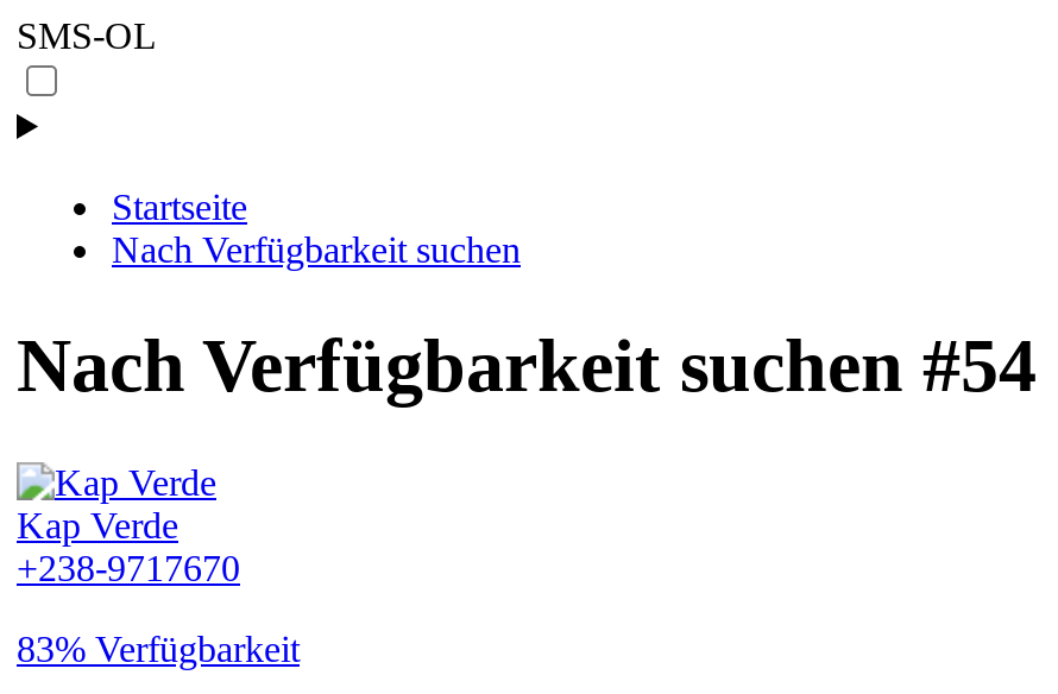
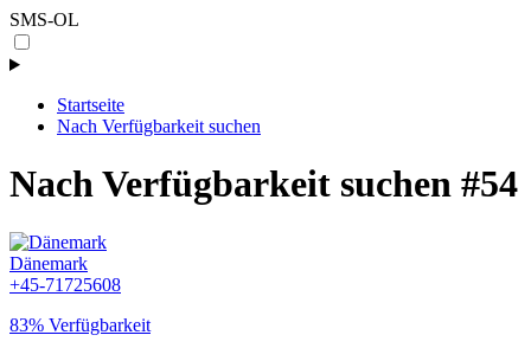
- Kap Verde
- +238-9717670
+ Dänemark
+ +45-71725608
